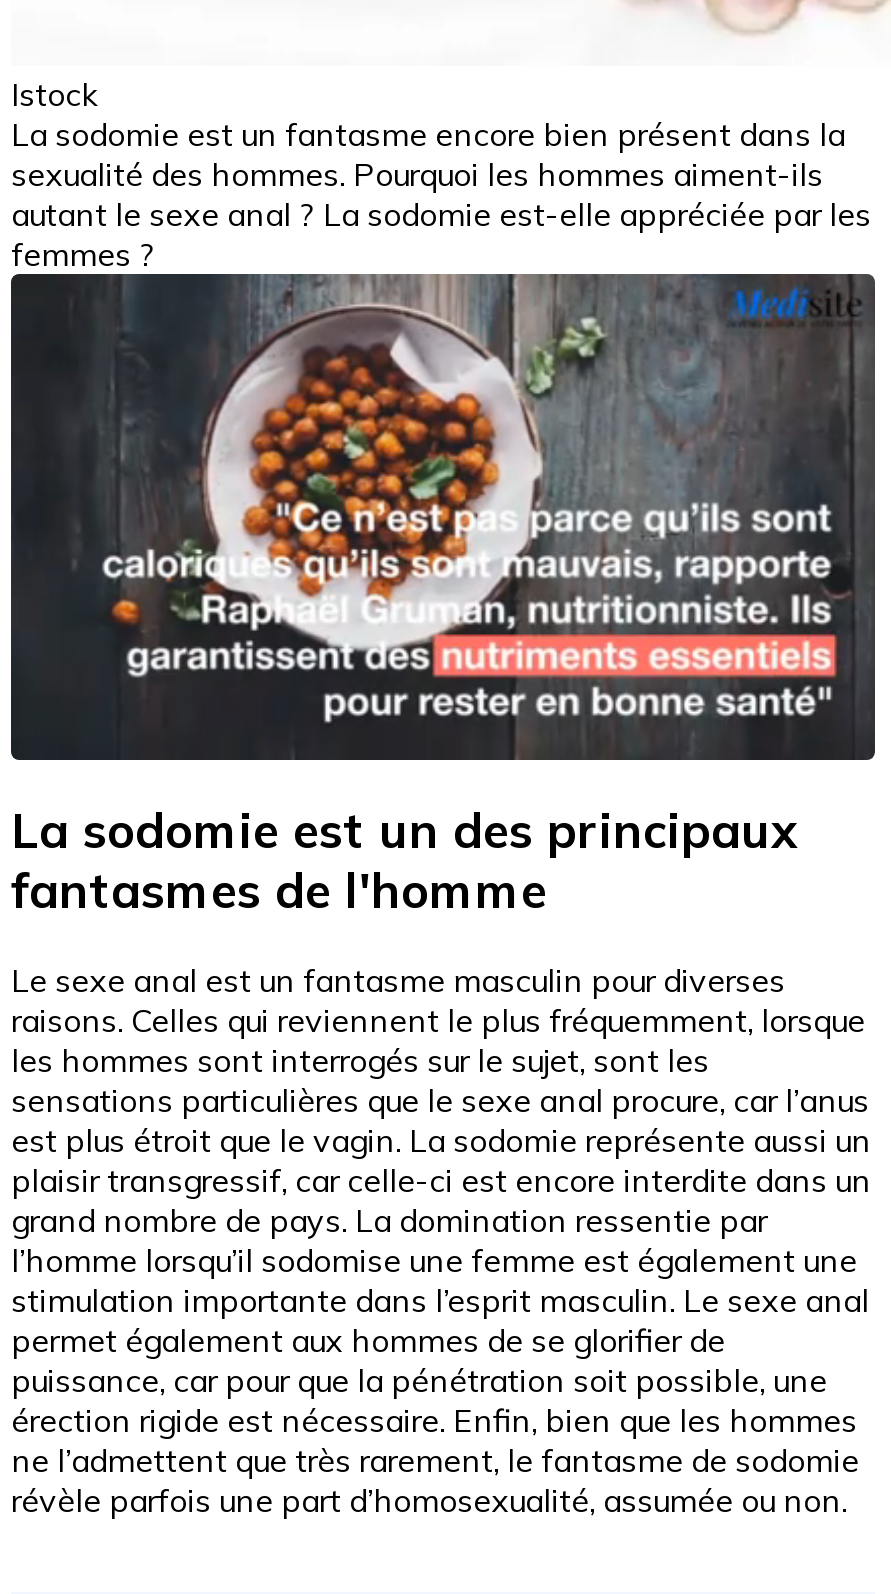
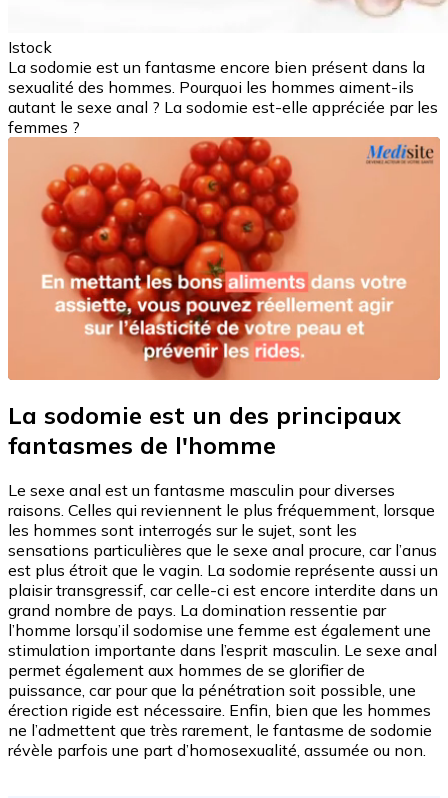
- [image]
+ [image]
